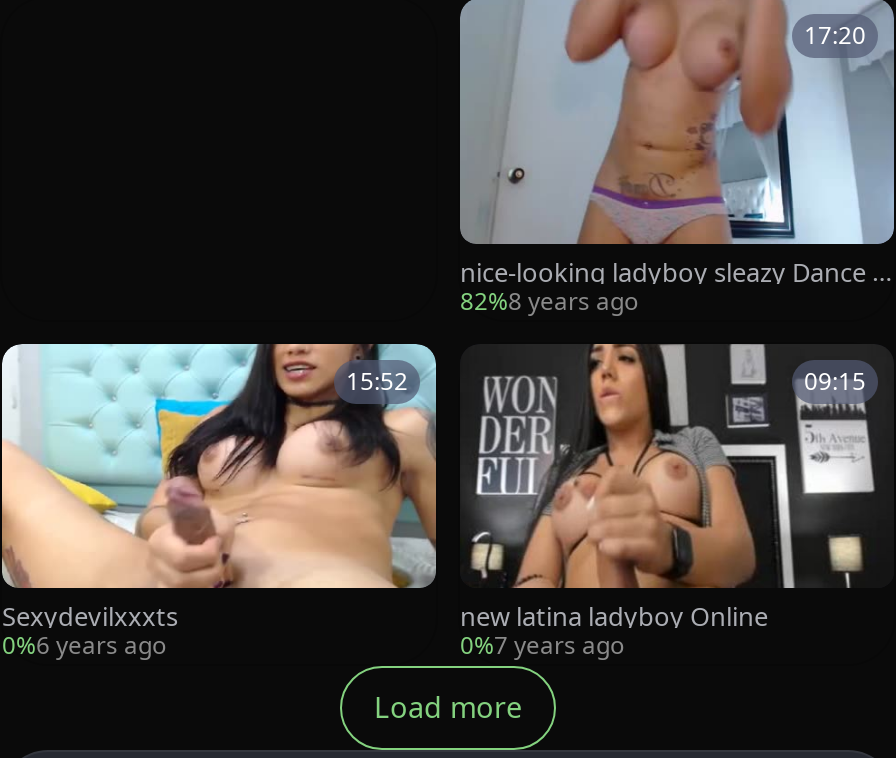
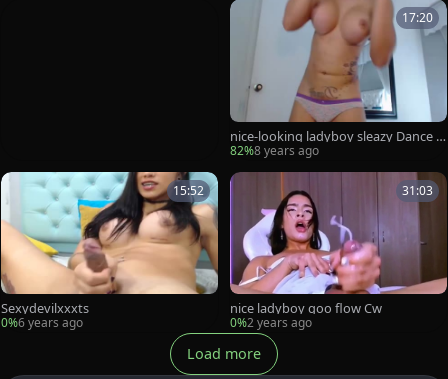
- [image]
- 09:15
+ [image]
+ 31:03

- new latina ladyboy Online
- 0%7 years ago
+ nice ladyboy goo flow Cw
+ 0%2 years ago
